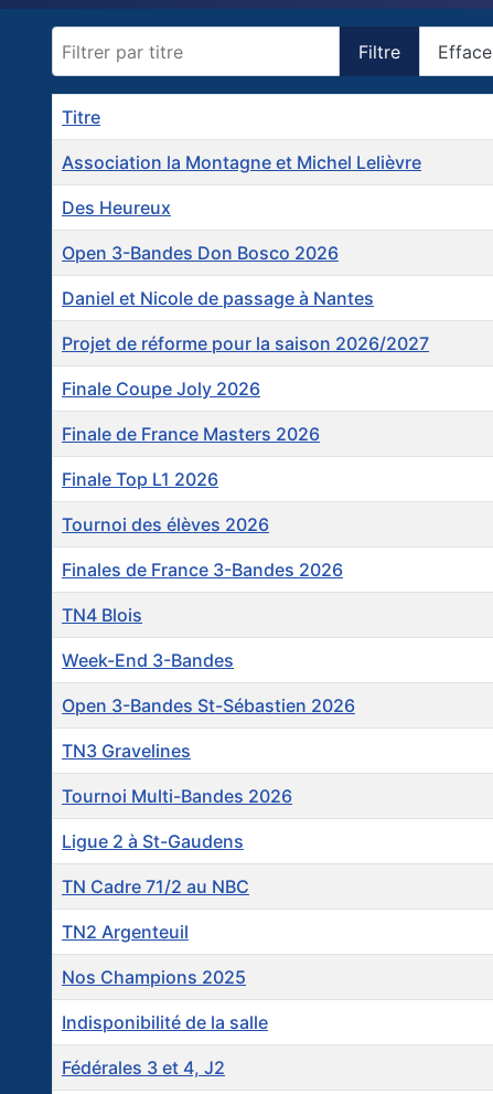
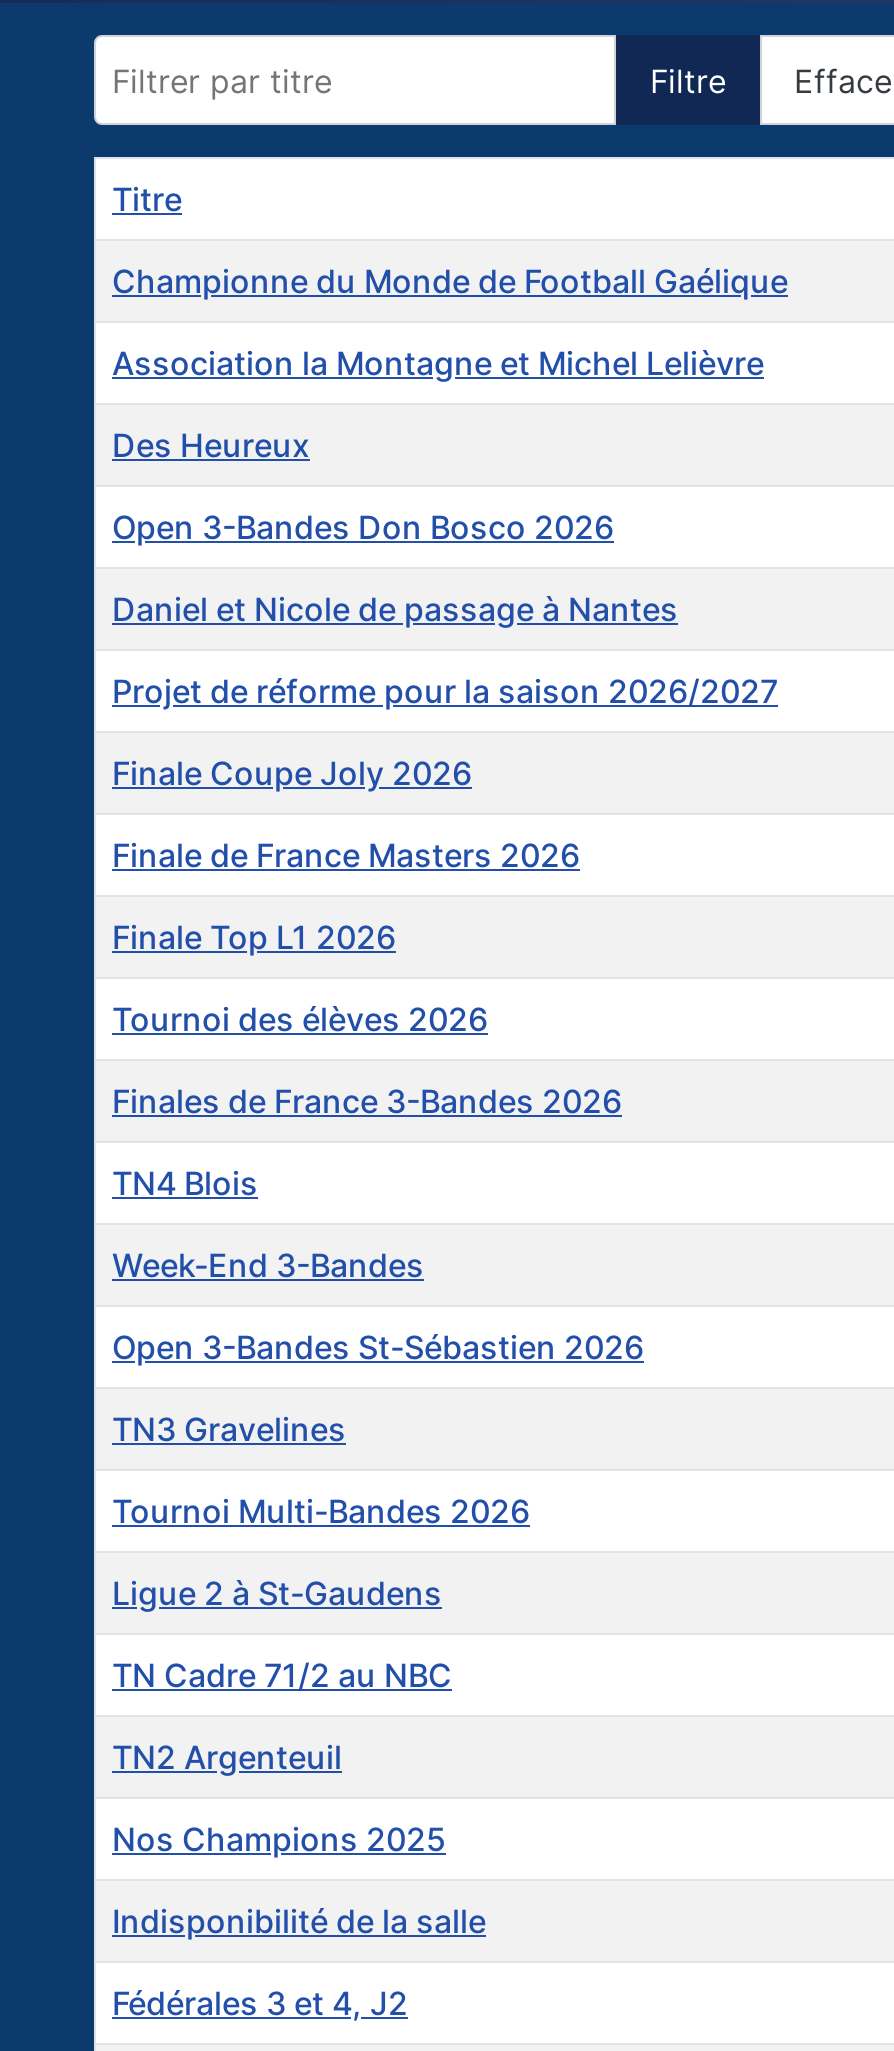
+ Championne du Monde de Football Gaélique
